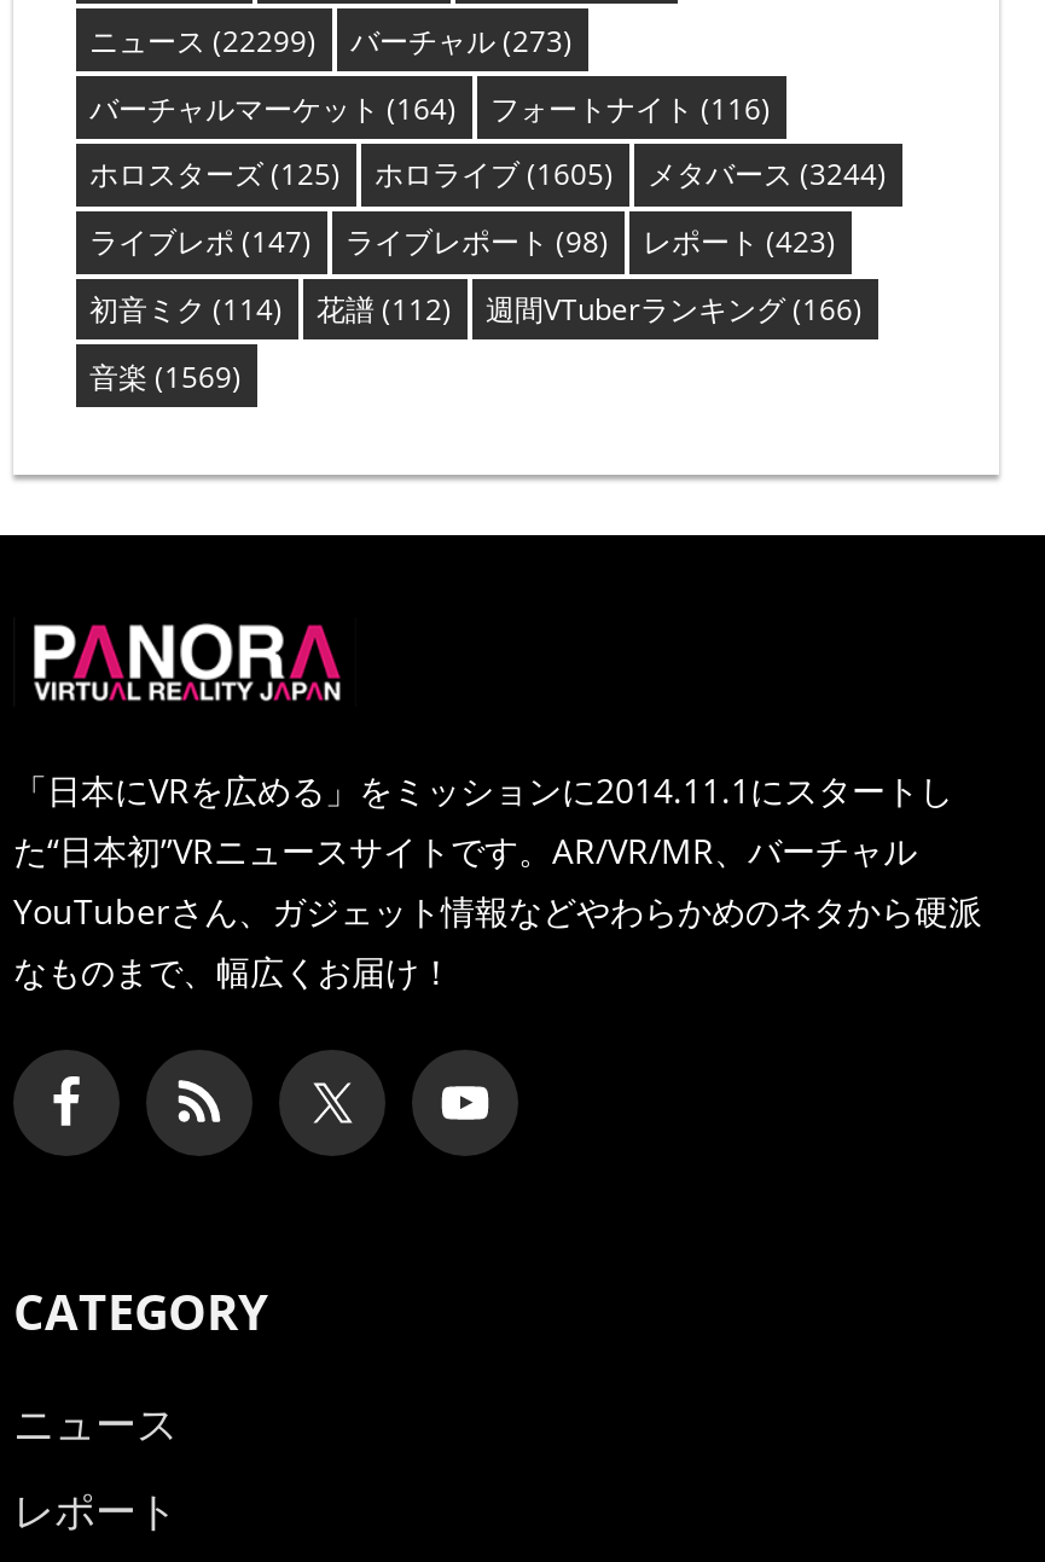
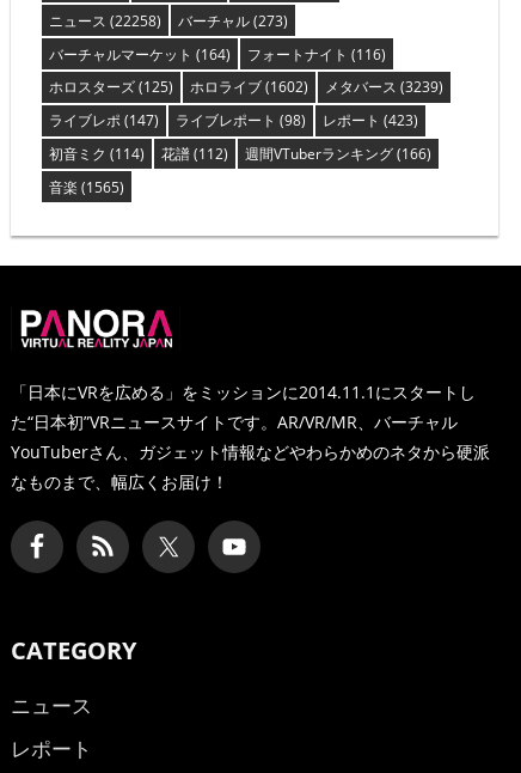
- ニュース(22299) バーチャル(273)
+ ニュース(22258) バーチャル(273)

- ホロライブ(1605)
+ ホロライブ(1602)

- メタバース(3244)
+ メタバース(3239)

- 音楽(1569)
+ 音楽(1565)
